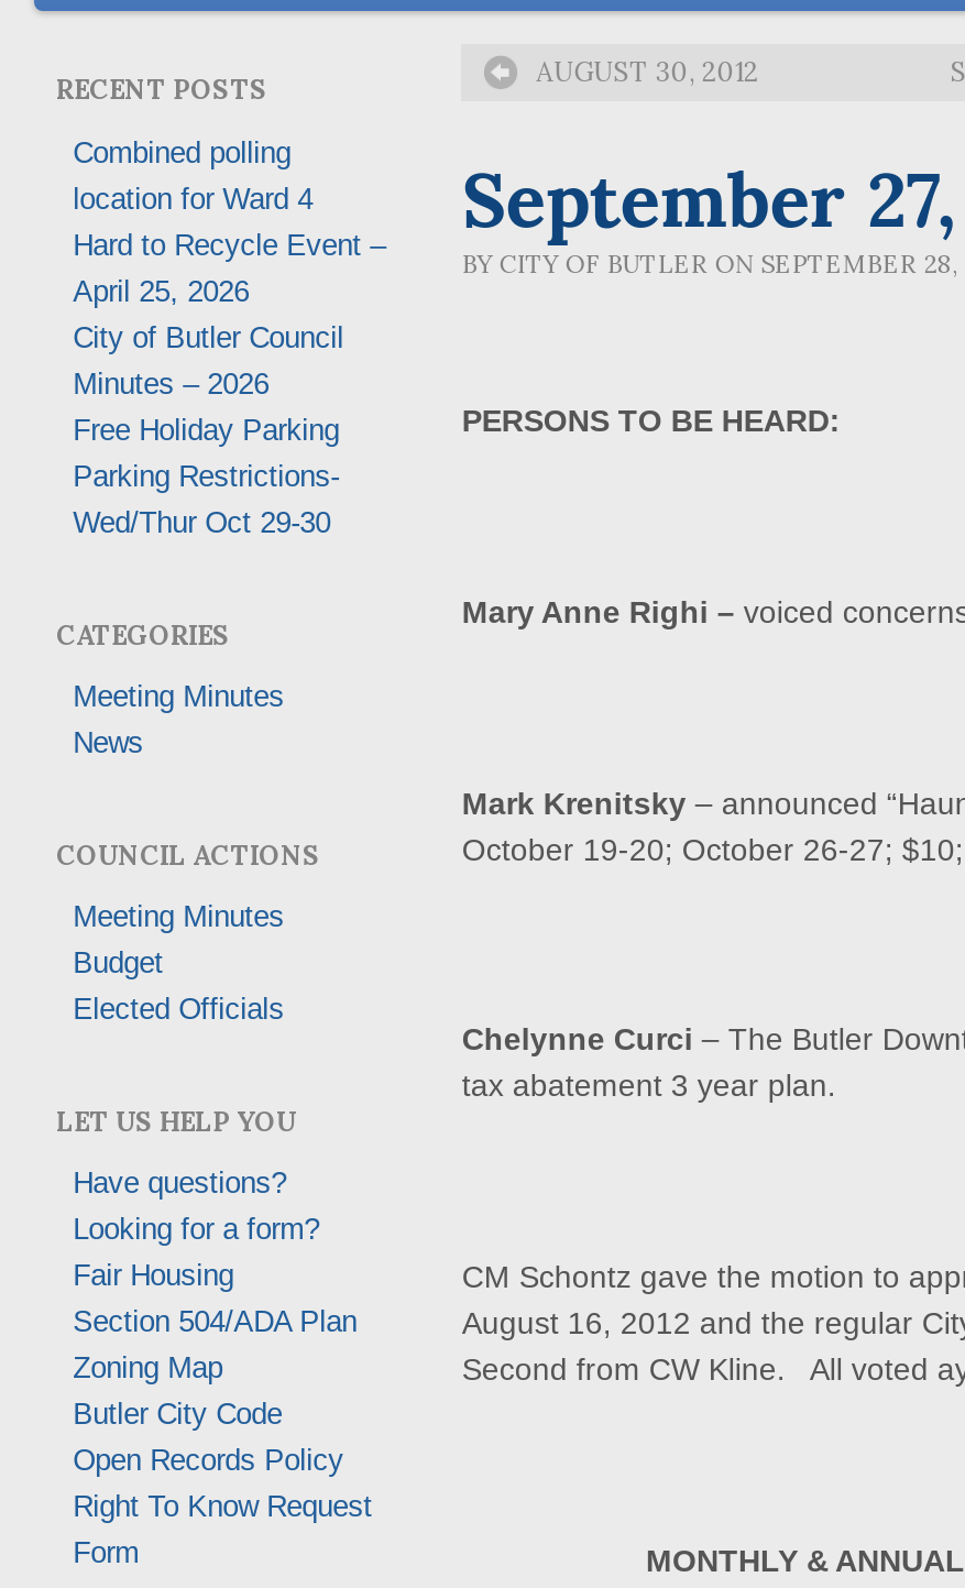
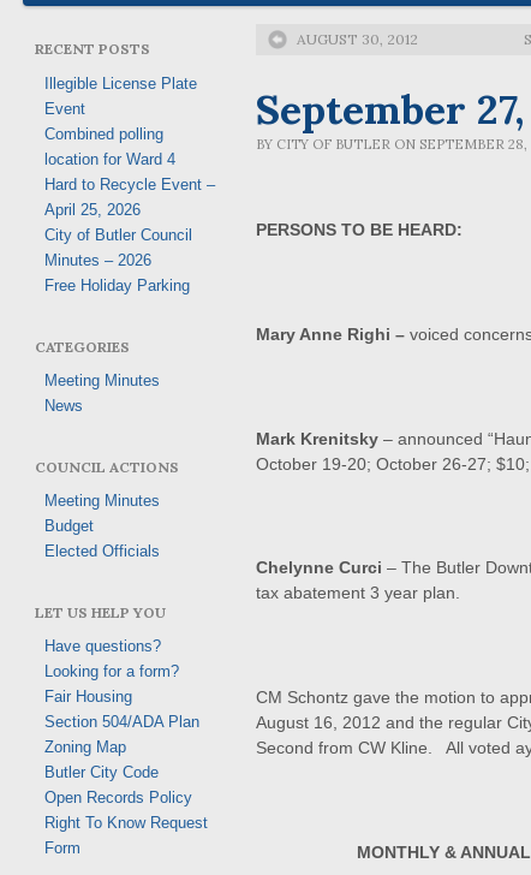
+ Illegible License Plate
+ Event

moved down: Combined polling | location for Ward 4 | Hard to Recycle Event – | April 25, 2026 | City of Butler Council | Minutes – 2026 | Free Holiday Parking

- Parking Restrictions-
- Wed/Thur Oct 29-30
